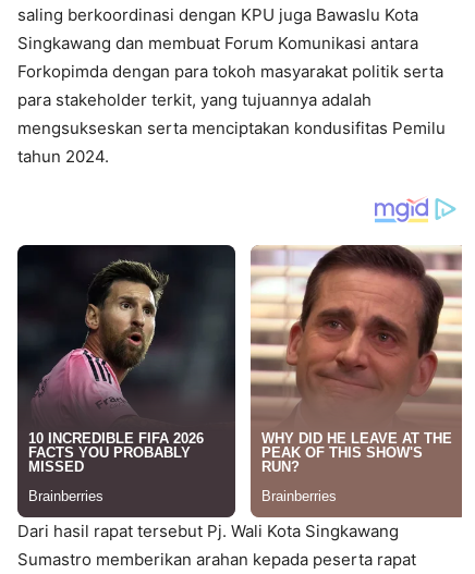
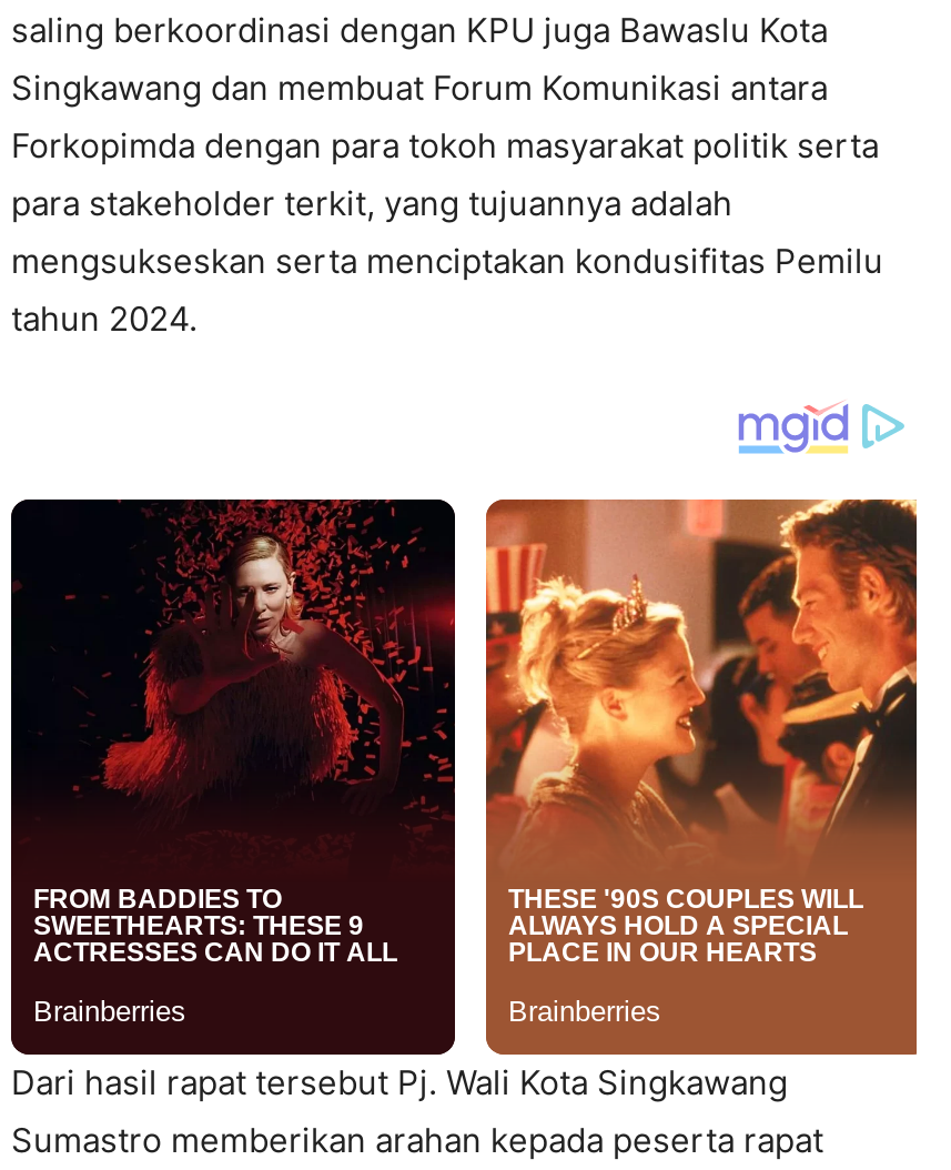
- [image]
+ [image]

- [image]
+ [image]
